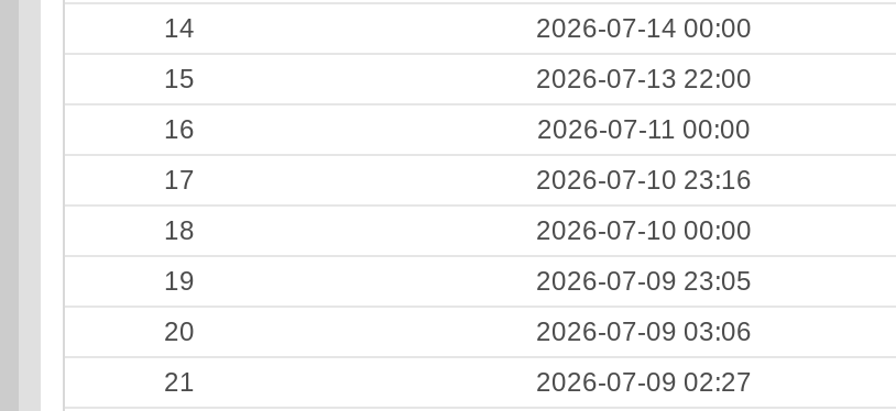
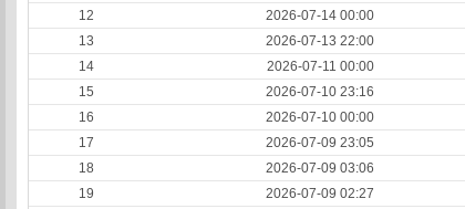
- 14
+ 12

- 15
+ 13

- 16
+ 14

- 17
+ 15

- 18
+ 16

- 19
+ 17

- 20
+ 18

- 21
+ 19
